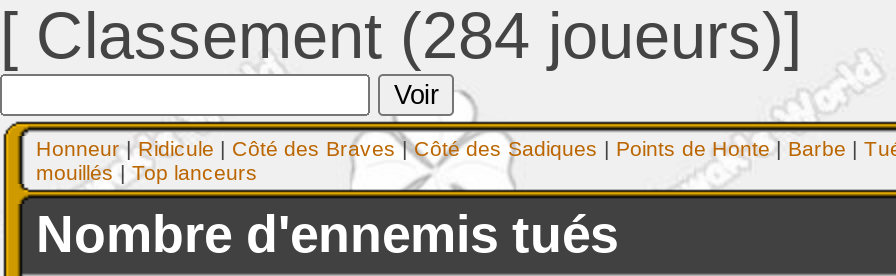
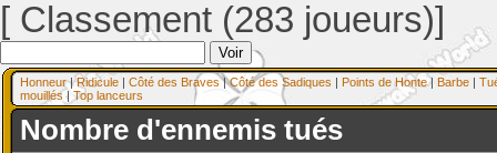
- [ Classement (284 joueurs)]
+ [ Classement (283 joueurs)]
